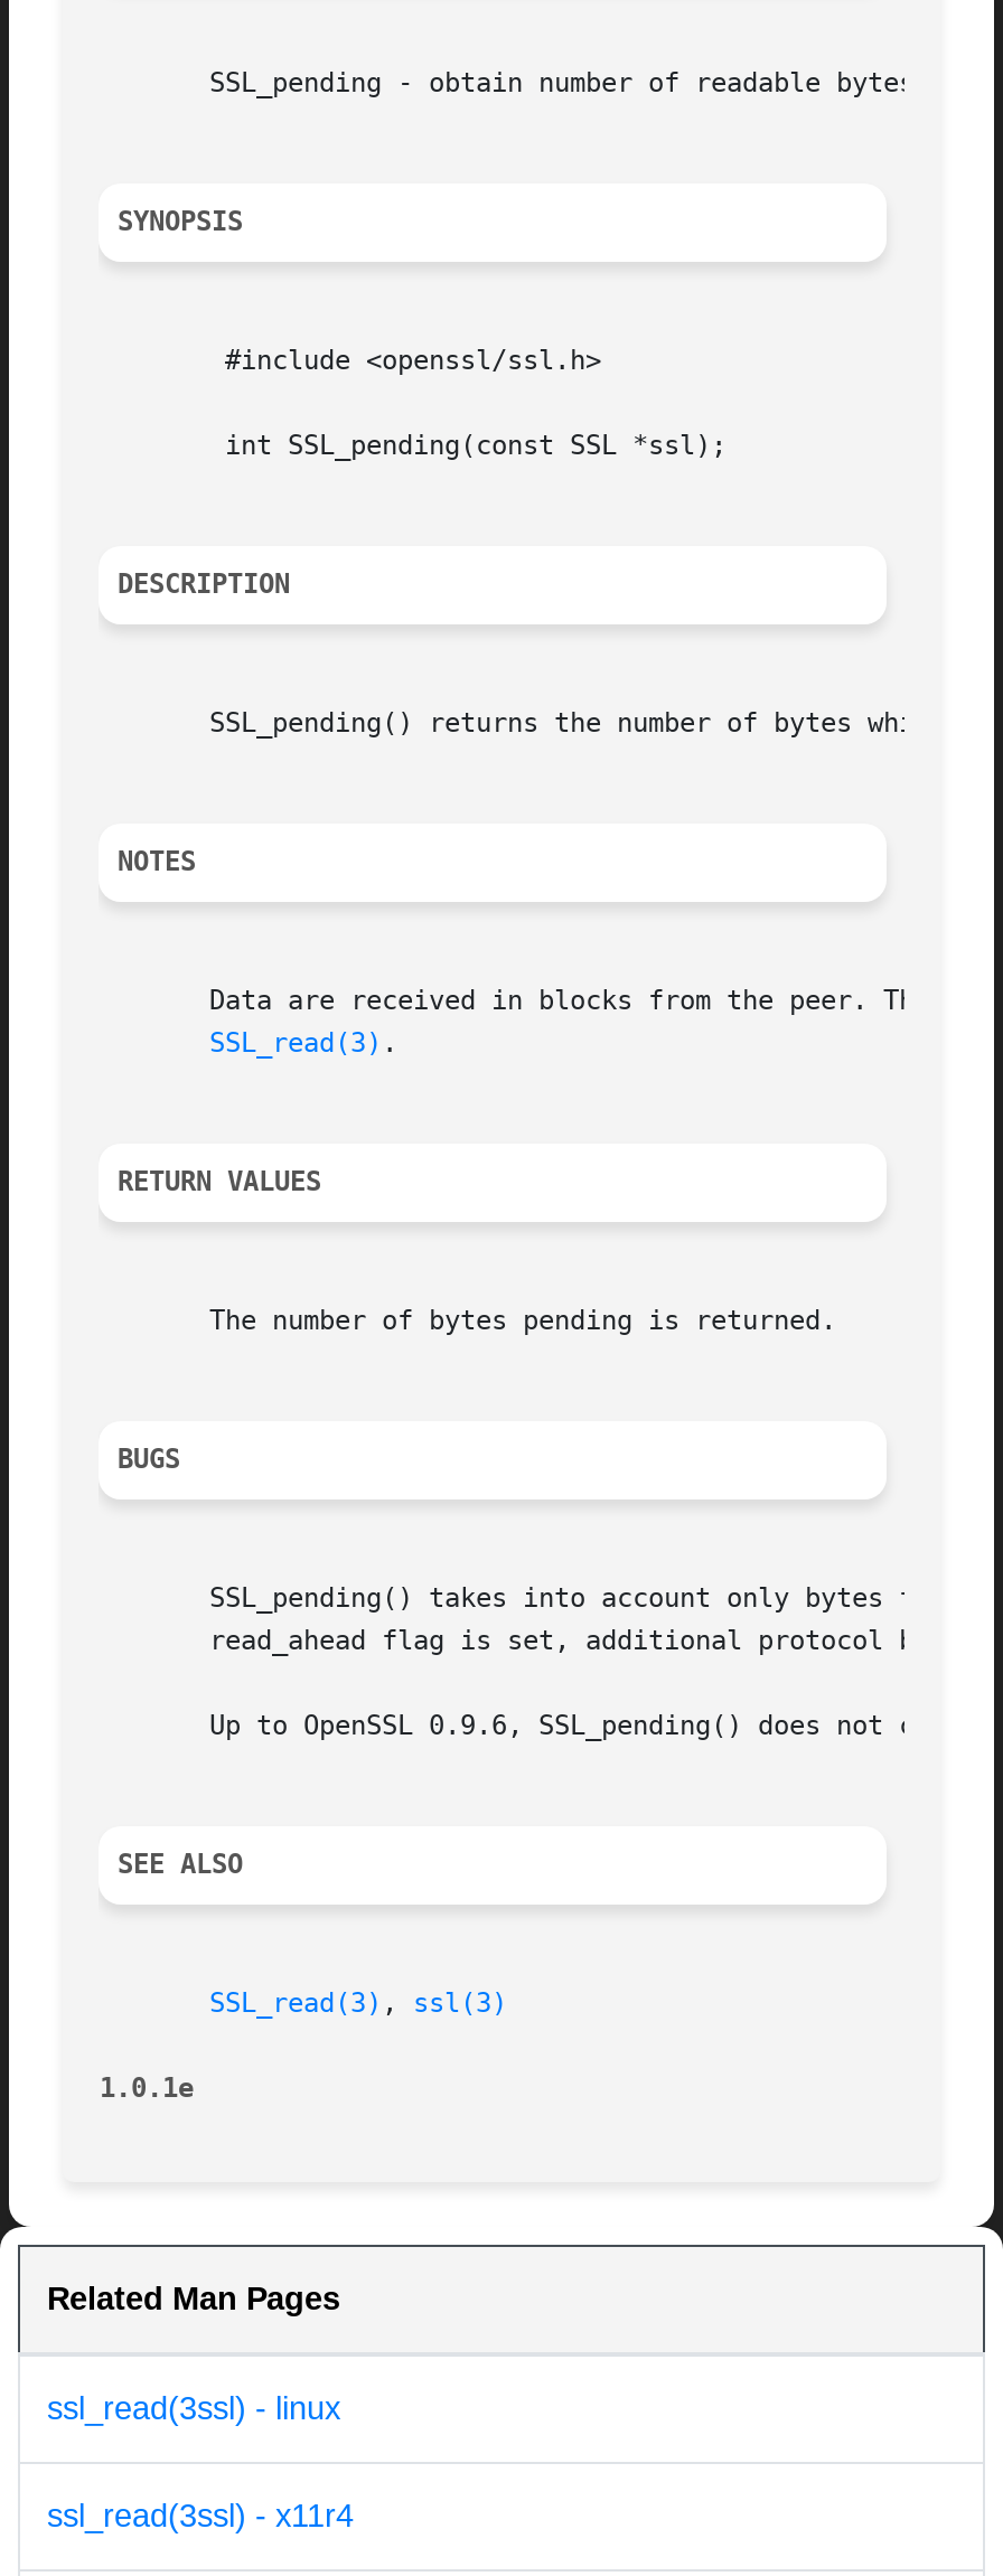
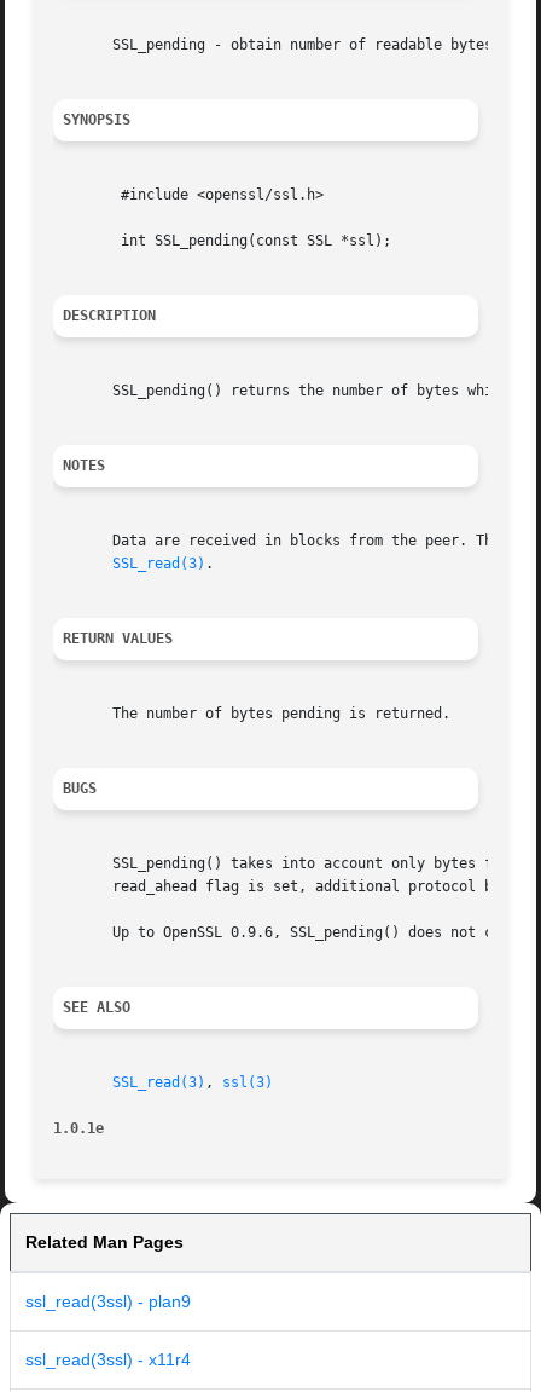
- ssl_read(3ssl) - linux
+ ssl_read(3ssl) - plan9
